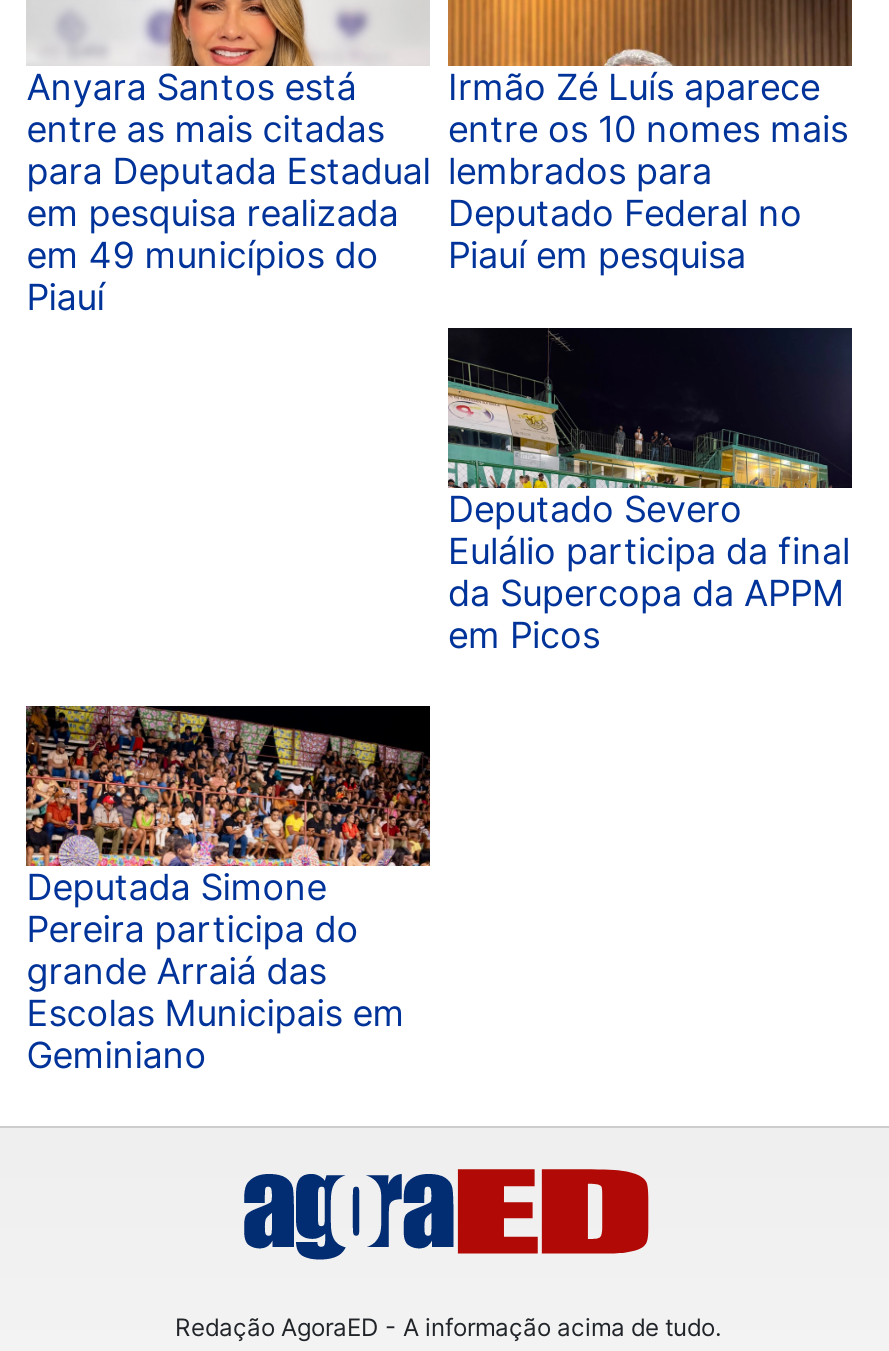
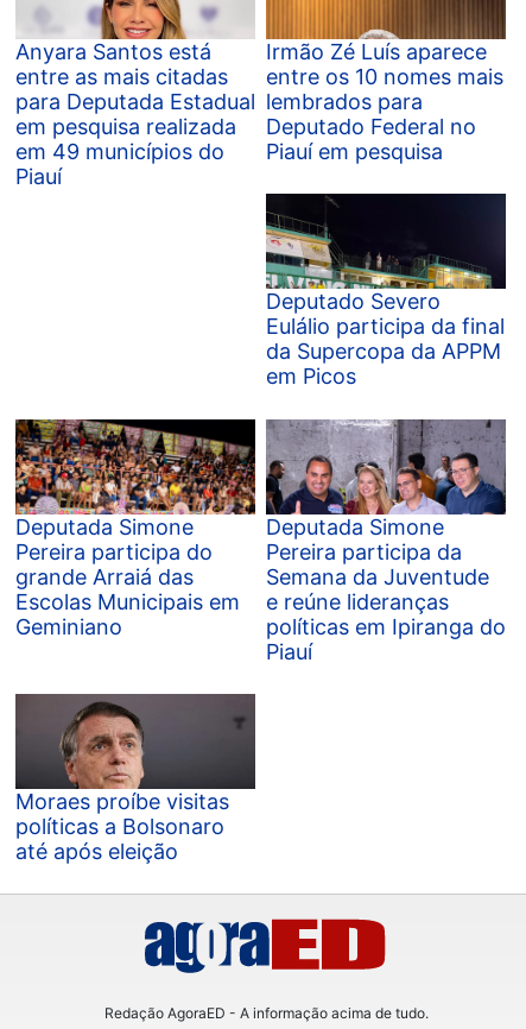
+ [image]
+ Deputada Simone
+ Pereira participa da
+ Semana da Juventude
+ e reúne lideranças
+ políticas em Ipiranga do
+ Piauí

+ [image]
+ Moraes proíbe visitas
+ políticas a Bolsonaro
+ até após eleição
